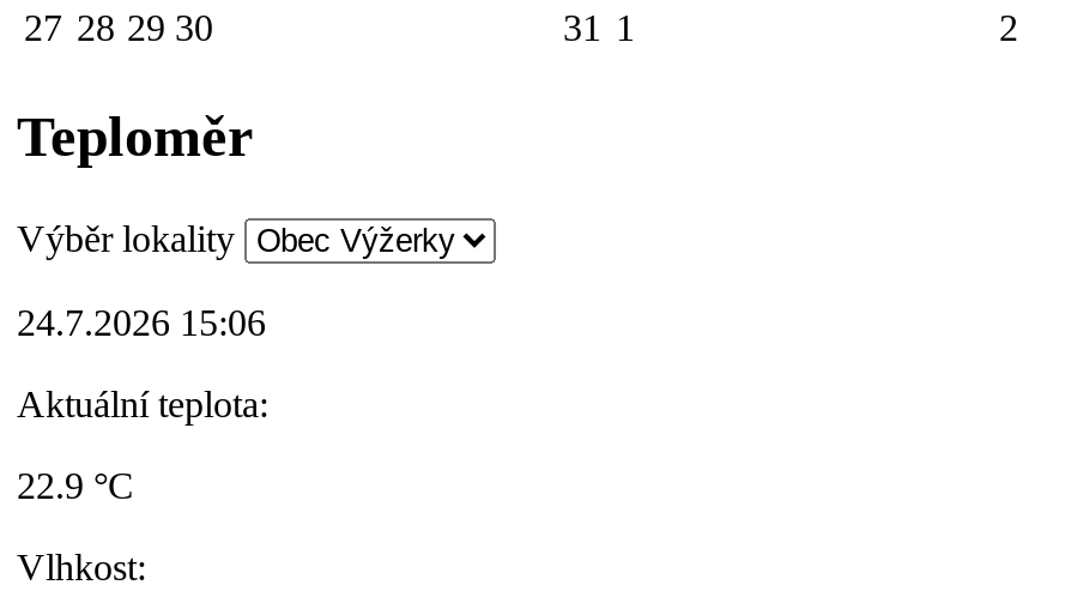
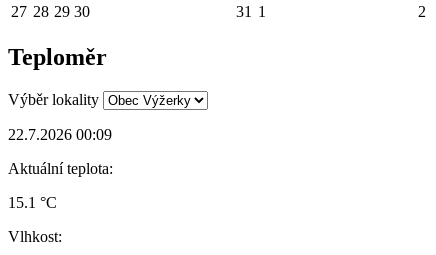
- 24.7.2026 15:06
+ 22.7.2026 00:09

- 22.9 °C
+ 15.1 °C
